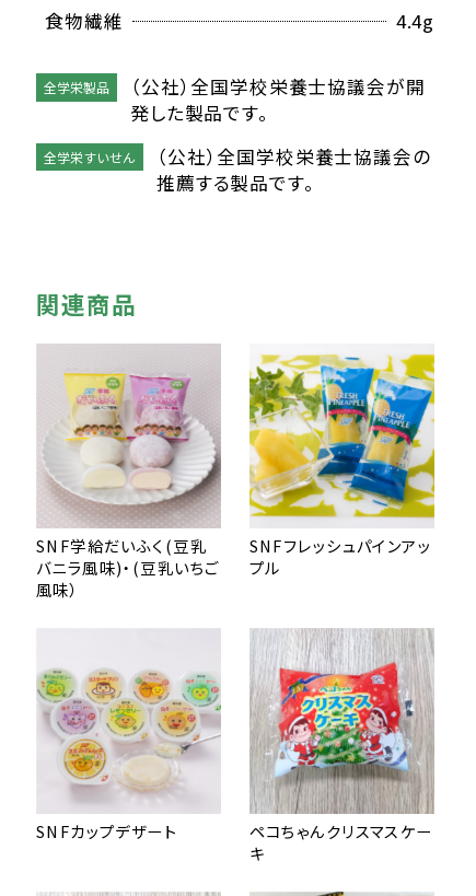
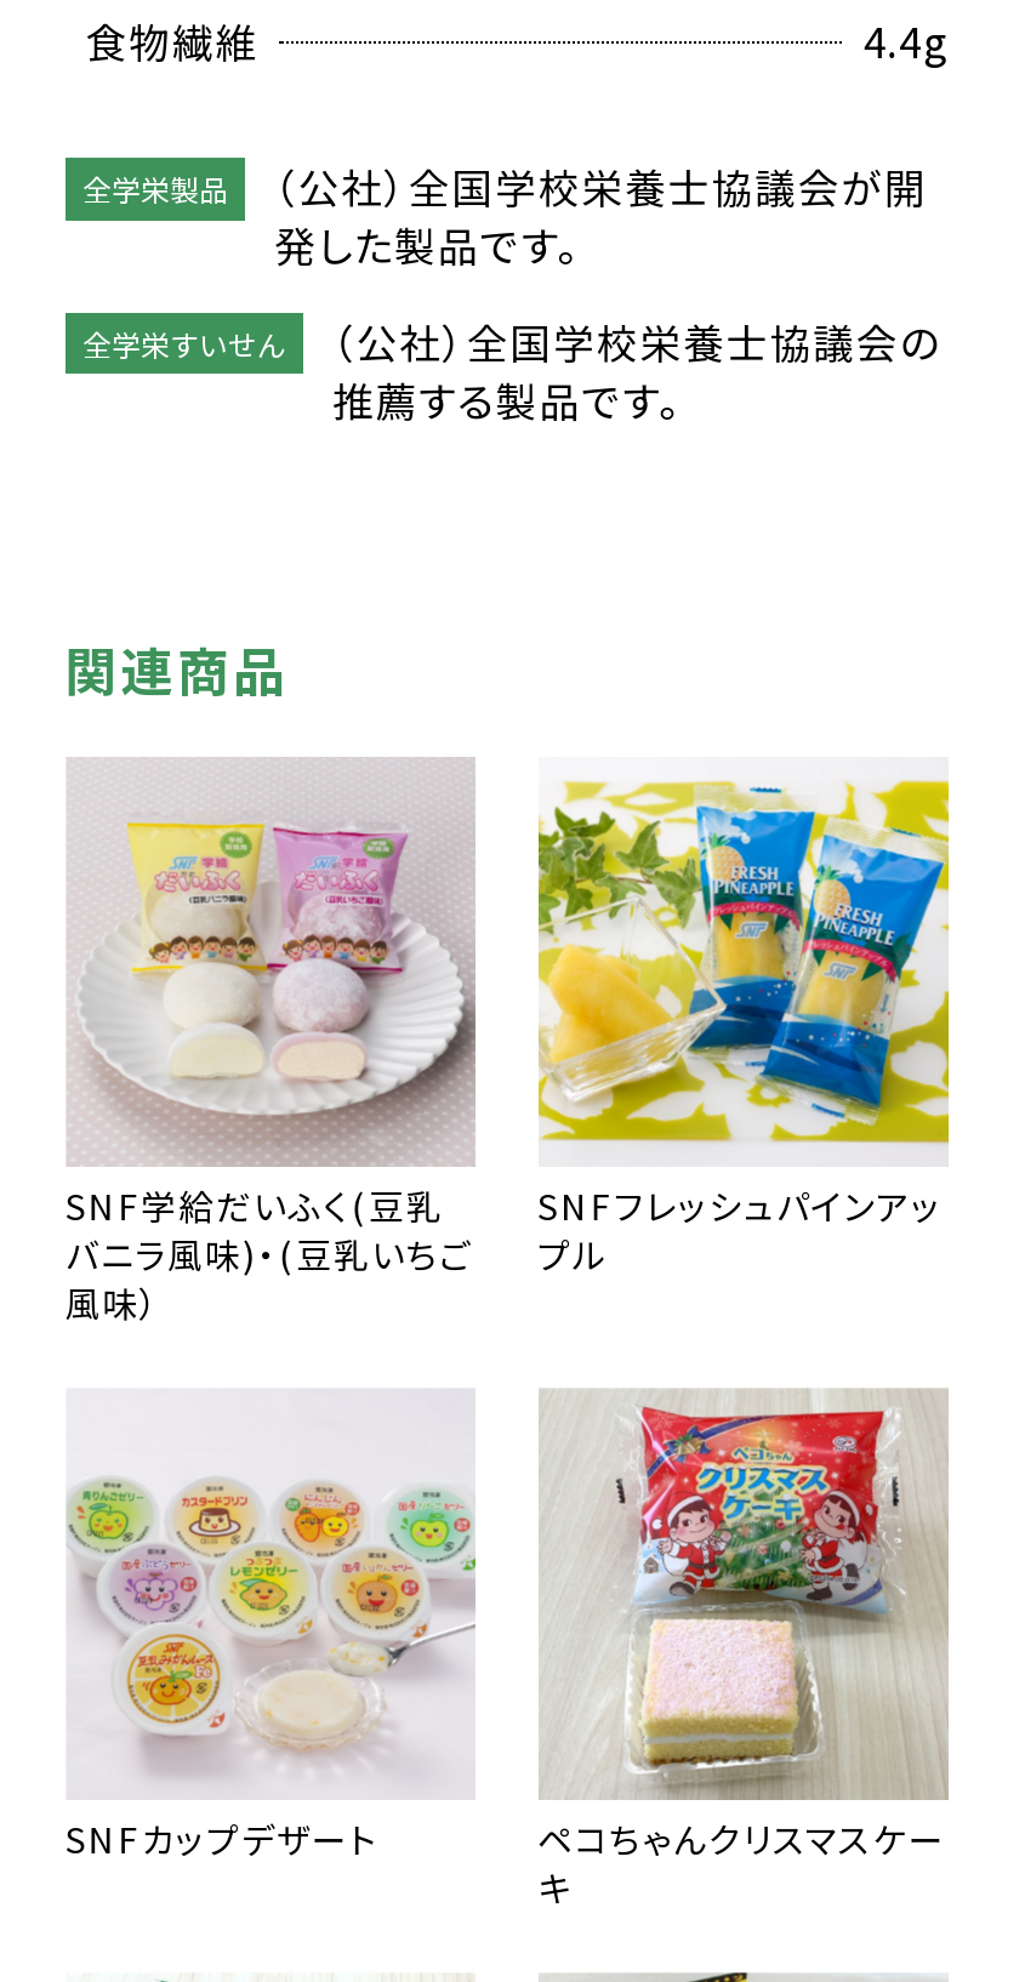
- [image]
+ [image]
